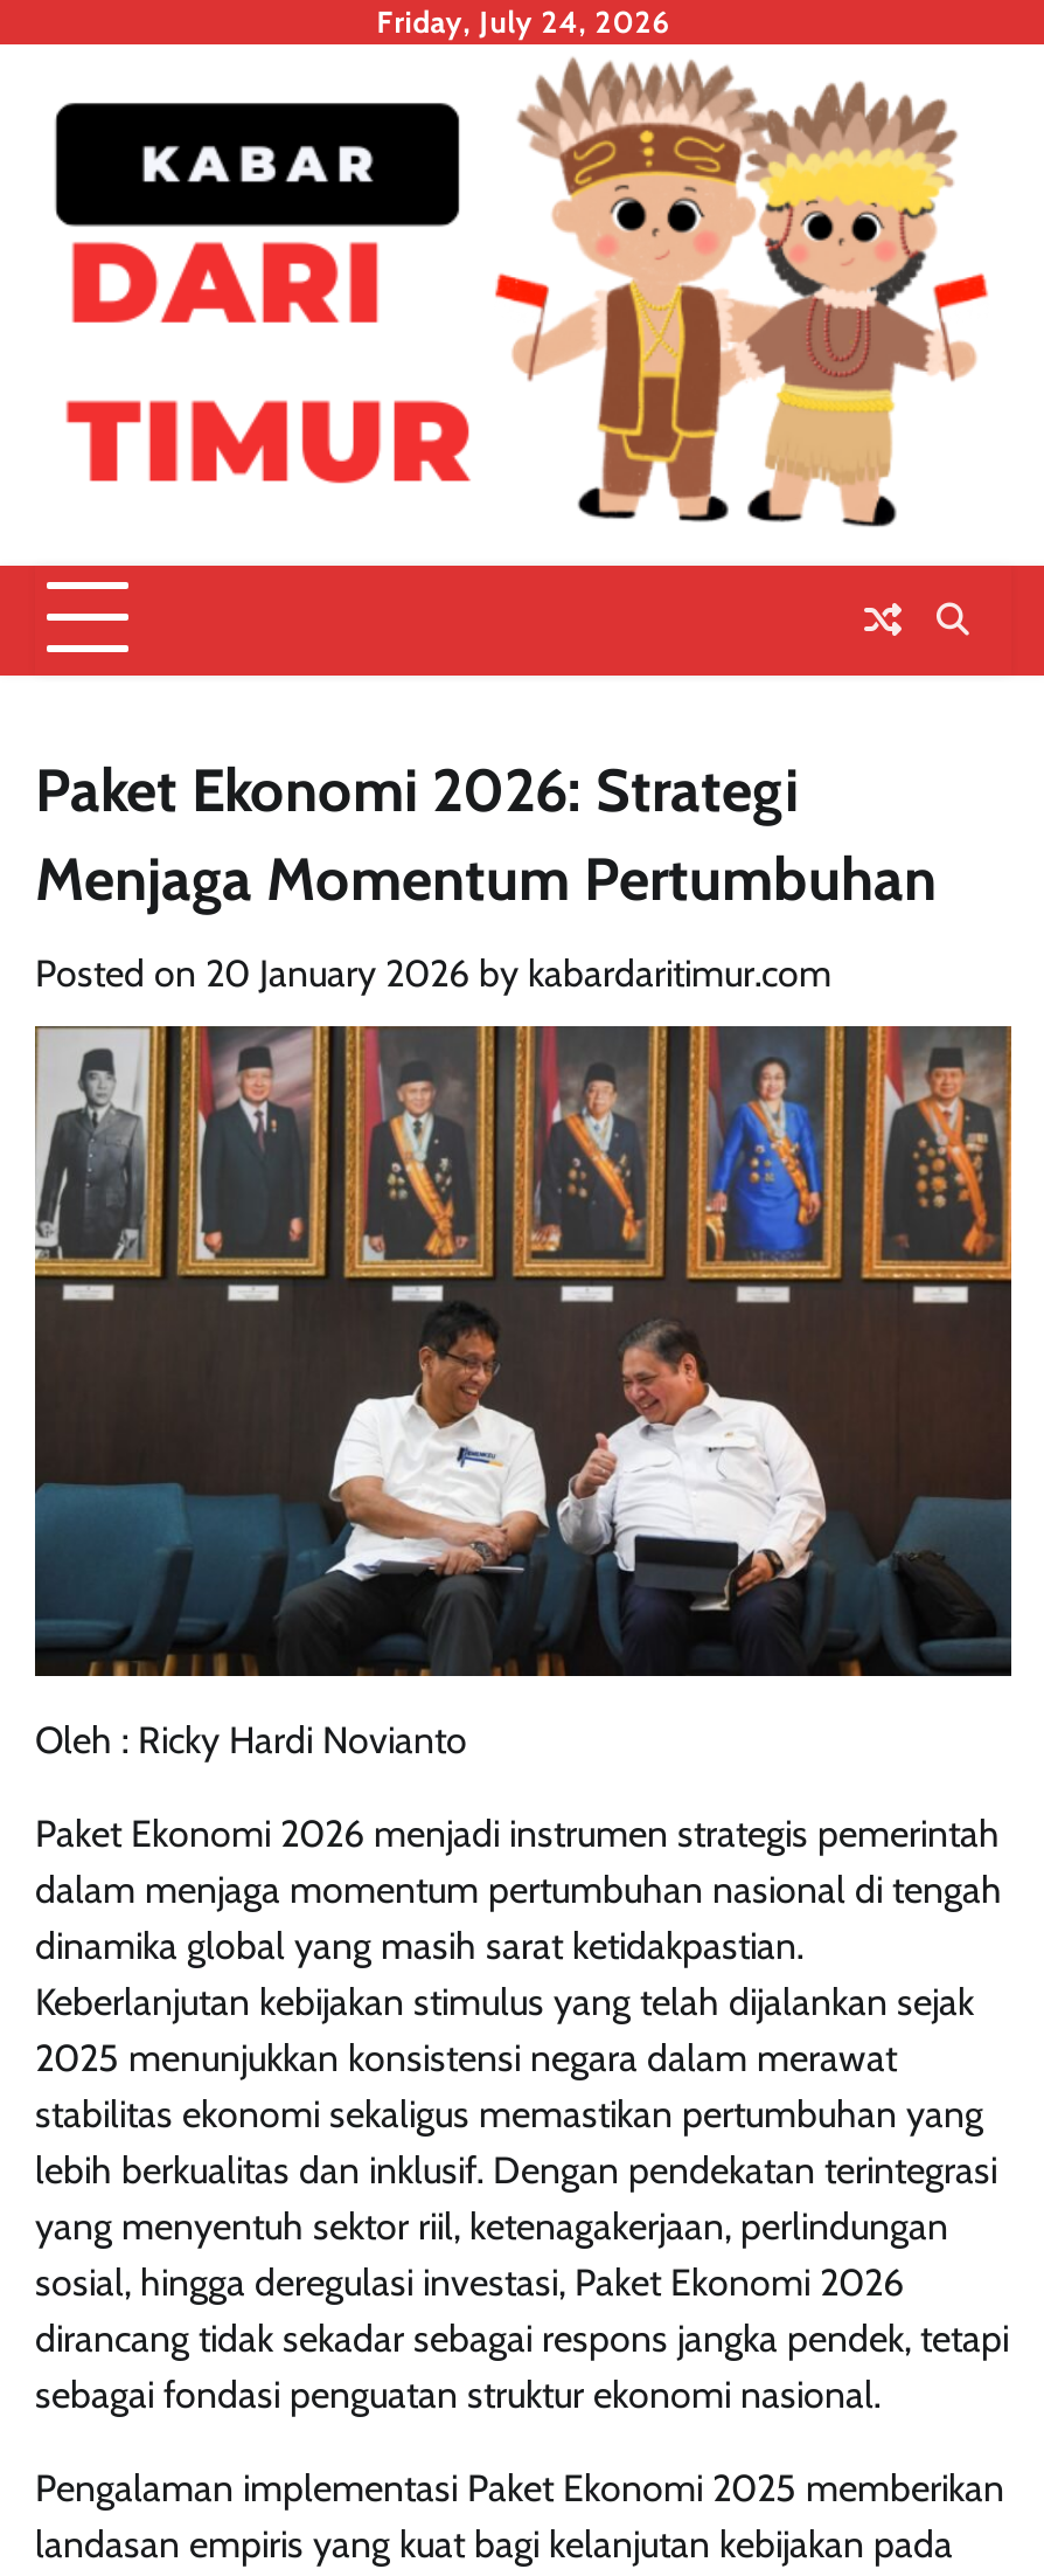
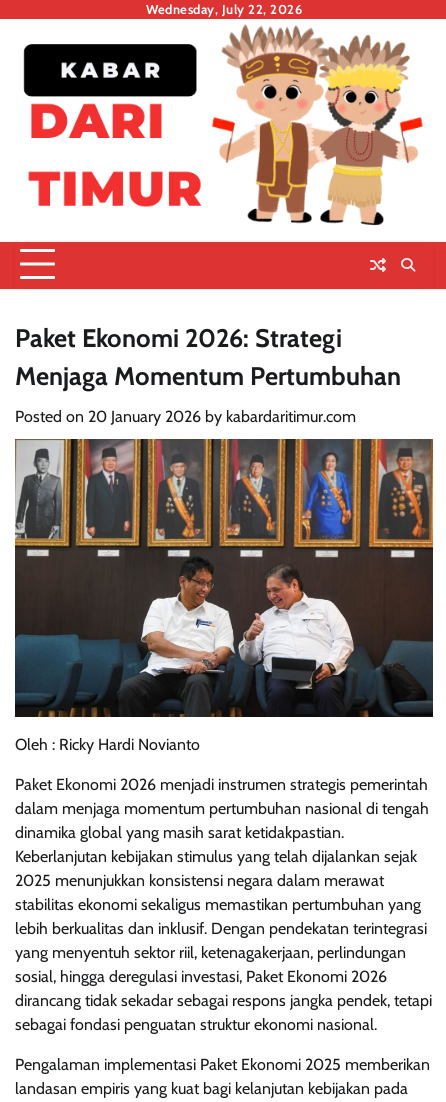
- Friday, July 24, 2026
+ Wednesday, July 22, 2026
